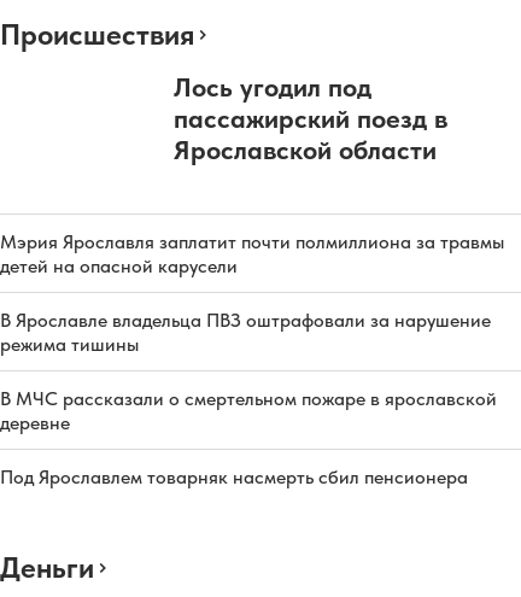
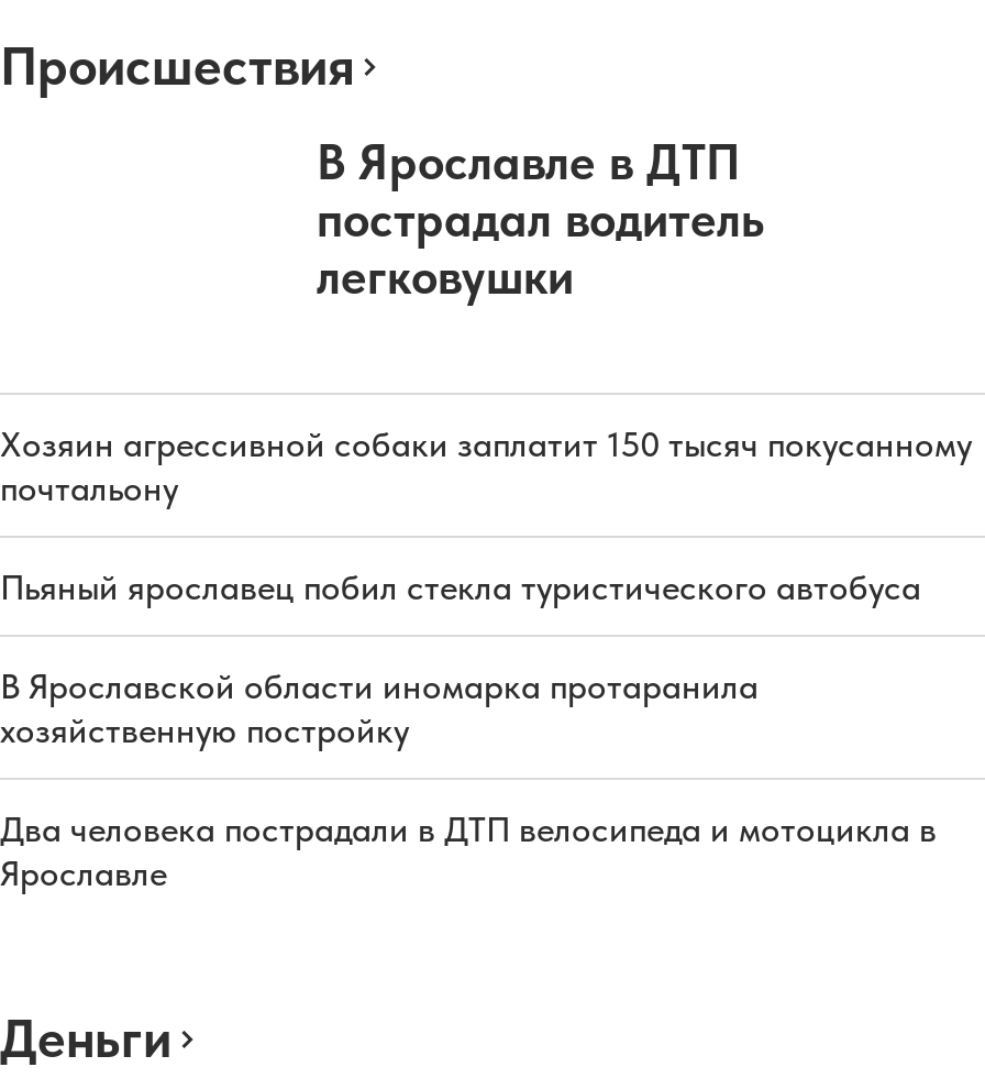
- Лось угодил под
- пассажирский поезд в
- Ярославской области
+ В Ярославле в ДТП
+ пострадал водитель
+ легковушки

- Мэрия Ярославля заплатит почти полмиллиона за травмы
- детей на опасной карусели
+ Хозяин агрессивной собаки заплатит 150 тысяч покусанному
+ почтальону

- В Ярославле владельца ПВЗ оштрафовали за нарушение
- режима тишины
+ Пьяный ярославец побил стекла туристического автобуса

- В МЧС рассказали о смертельном пожаре в ярославской
- деревне
+ В Ярославской области иномарка протаранила
+ хозяйственную постройку

- Под Ярославлем товарняк насмерть сбил пенсионера
+ Два человека пострадали в ДТП велосипеда и мотоцикла в
+ Ярославле
